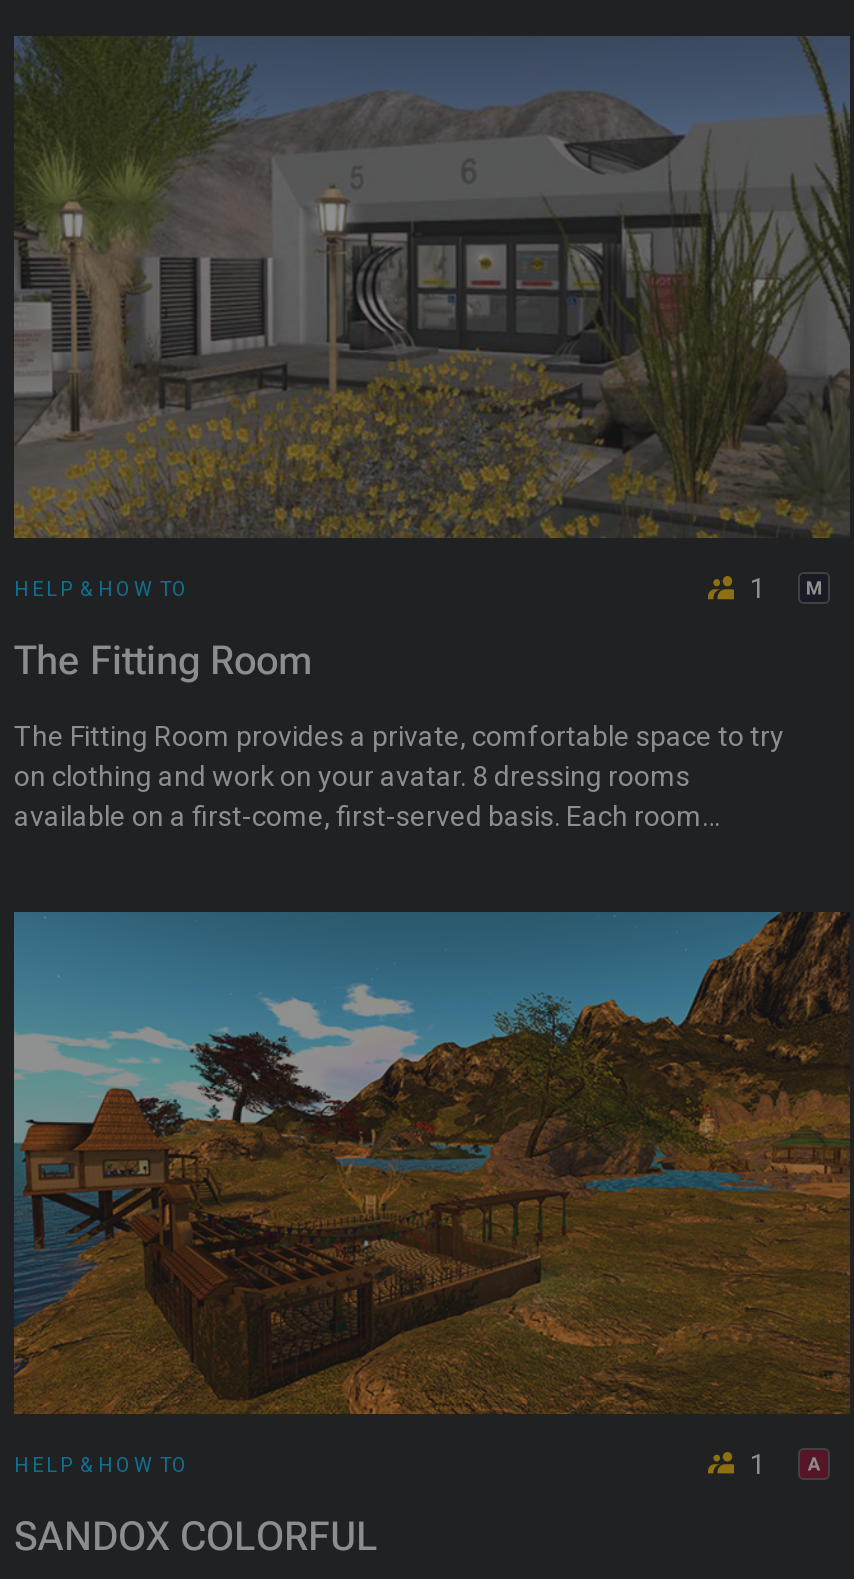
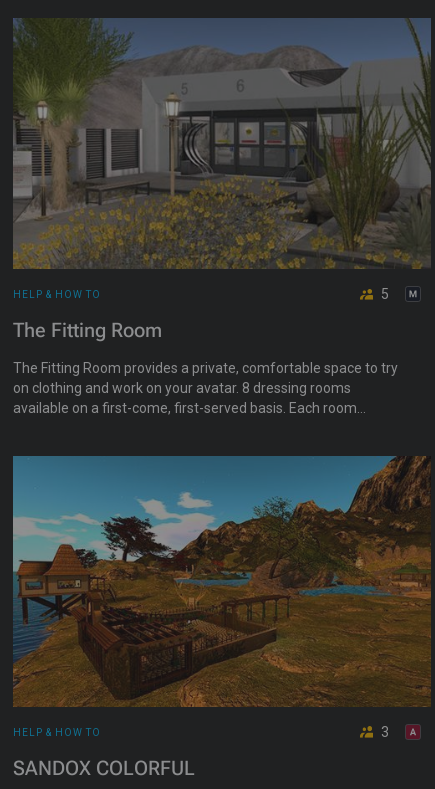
- 1
+ 5

- 1
+ 3
